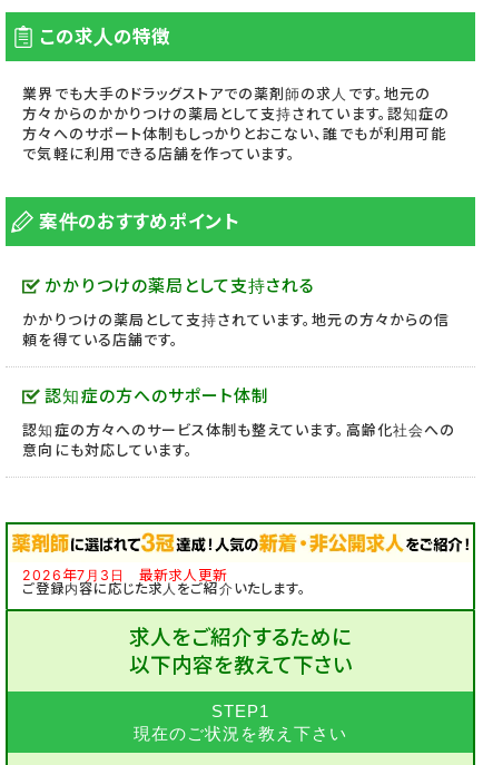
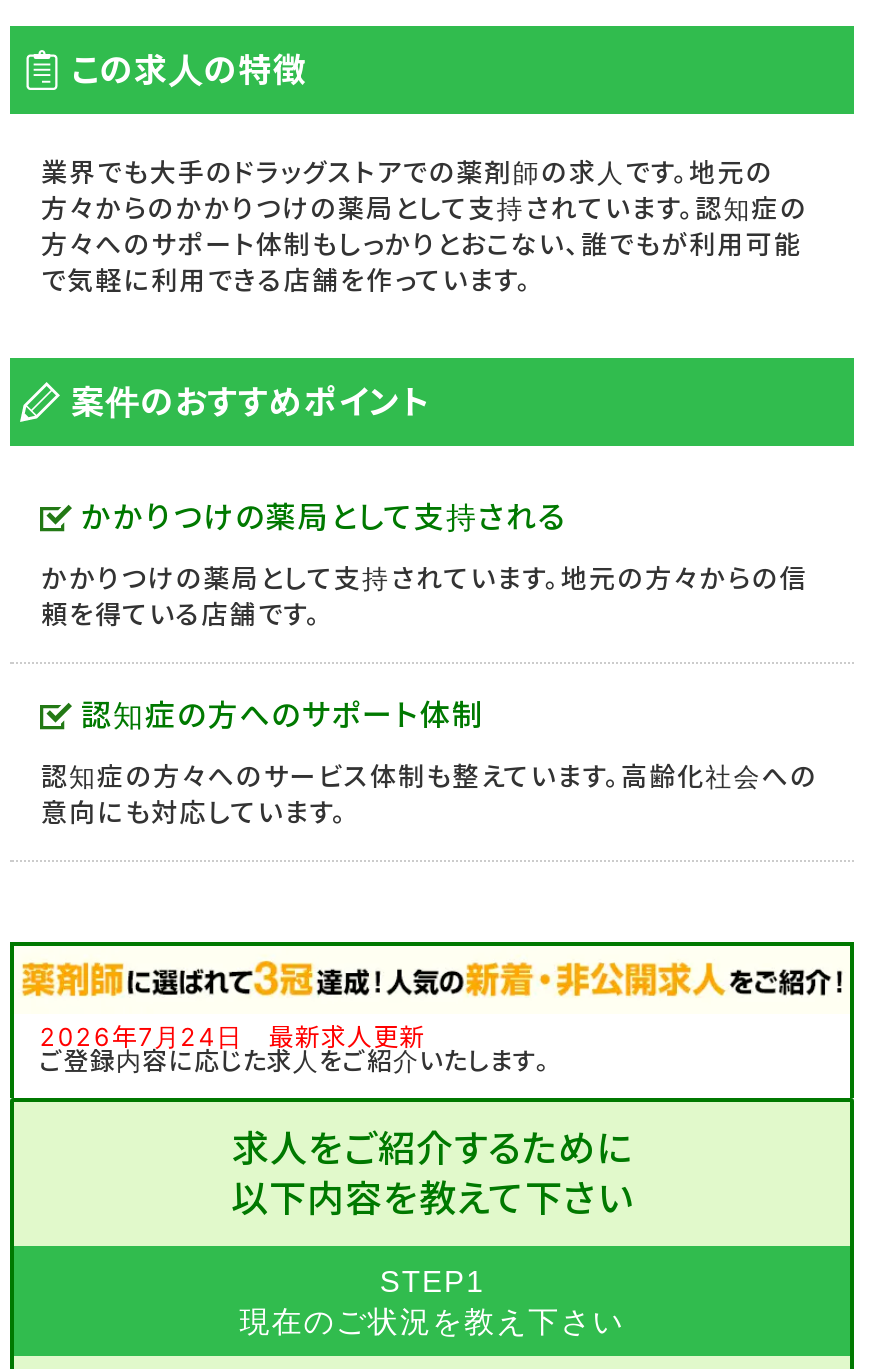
- 2026年7月3日 最新求人更新
+ 2026年7月24日 最新求人更新
